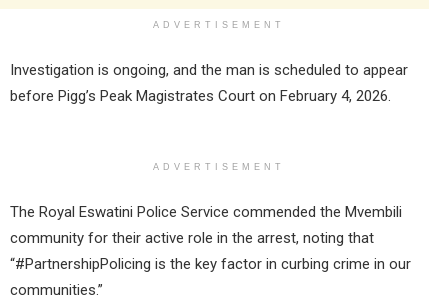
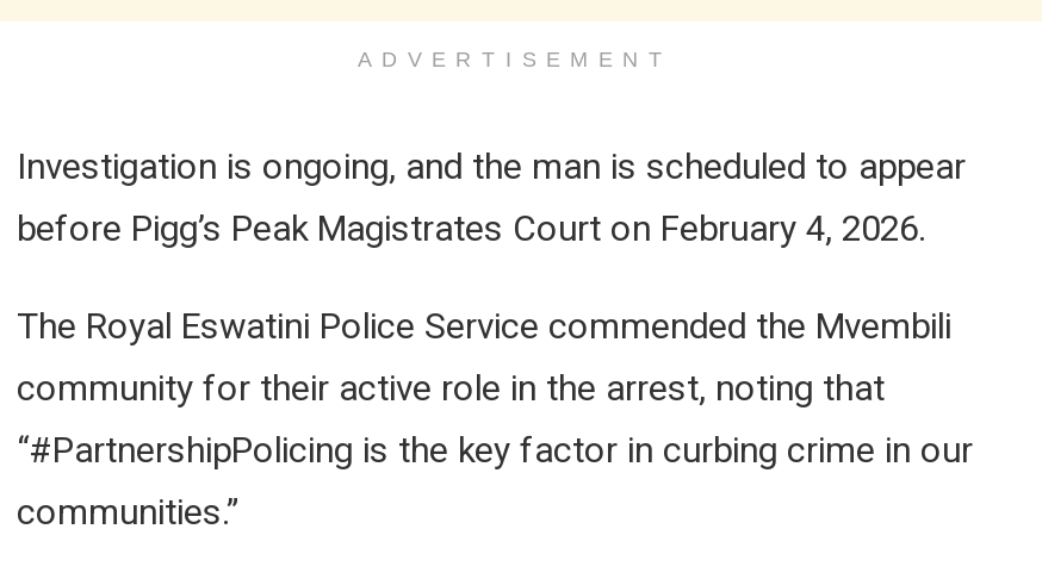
- ADVERTISEMENT
